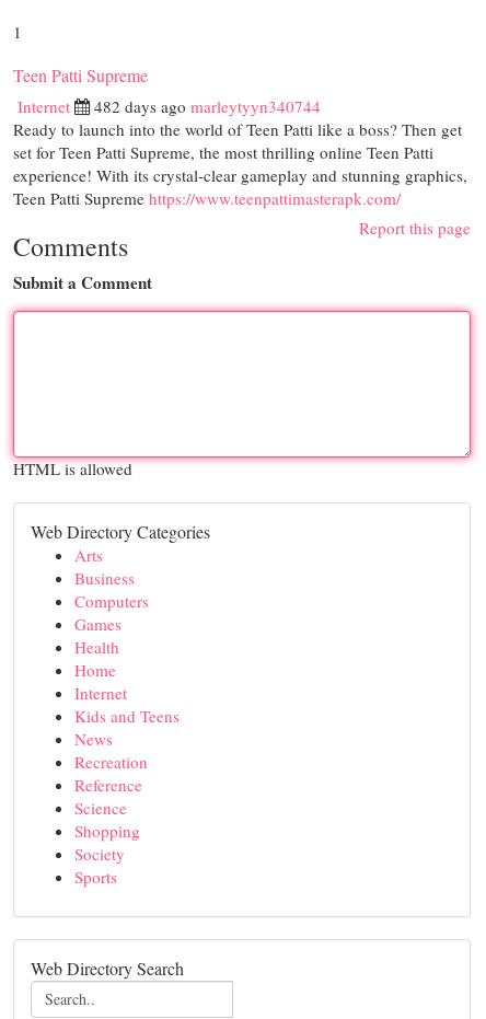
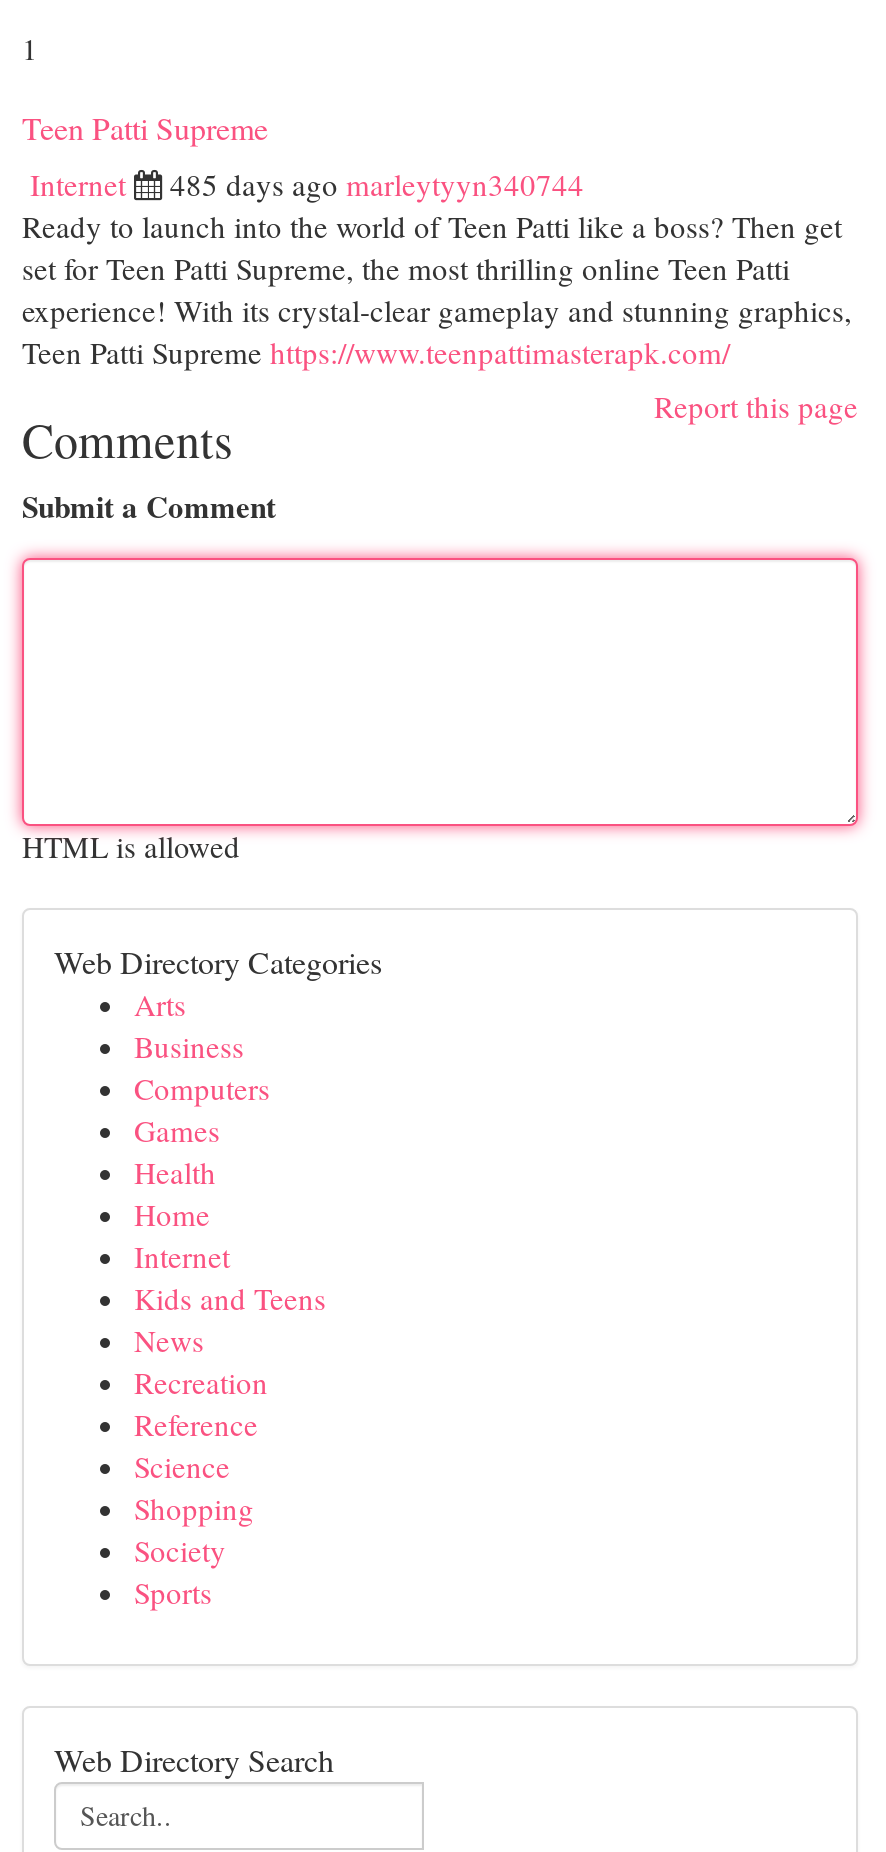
- 482 days ago marleytyyn340744
+ 485 days ago marleytyyn340744
